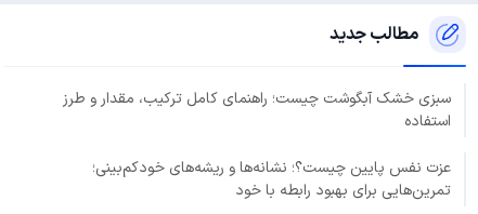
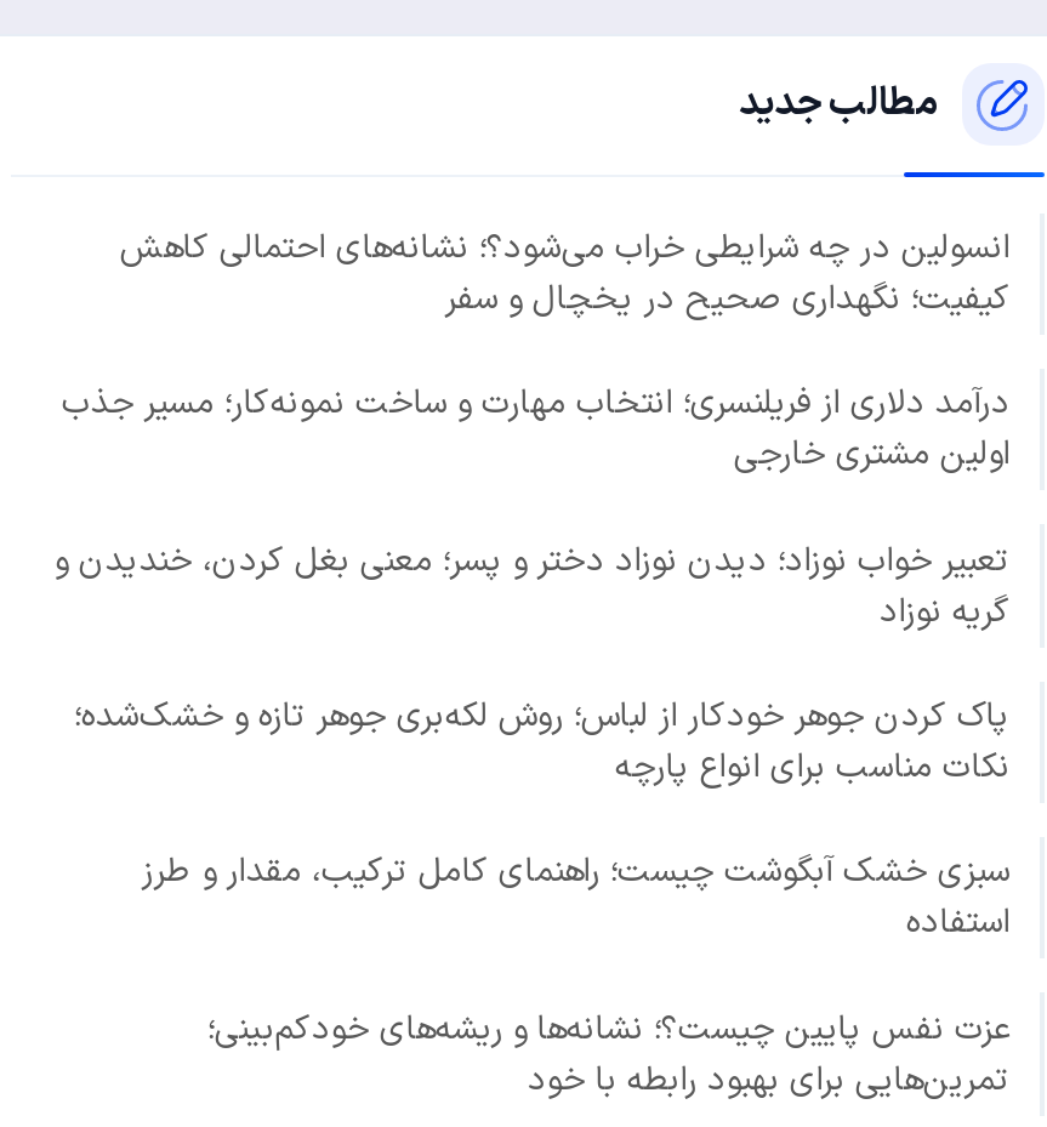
+ انسولین در چه شرایطی خراب می‌شود؟؛ نشانه‌های احتمالی کاهش
+ کیفیت؛ نگهداری صحیح در یخچال و سفر
+ درآمد دلاری از فریلنسری؛ انتخاب مهارت و ساخت نمونه‌کار؛ مسیر جذب
+ اولین مشتری خارجی
+ تعبیر خواب نوزاد؛ دیدن نوزاد دختر و پسر؛ معنی بغل کردن، خندیدن و
+ گریه نوزاد
+ پاک کردن جوهر خودکار از لباس؛ روش لکه‌بری جوهر تازه و خشک‌شده؛
+ نکات مناسب برای انواع پارچه
